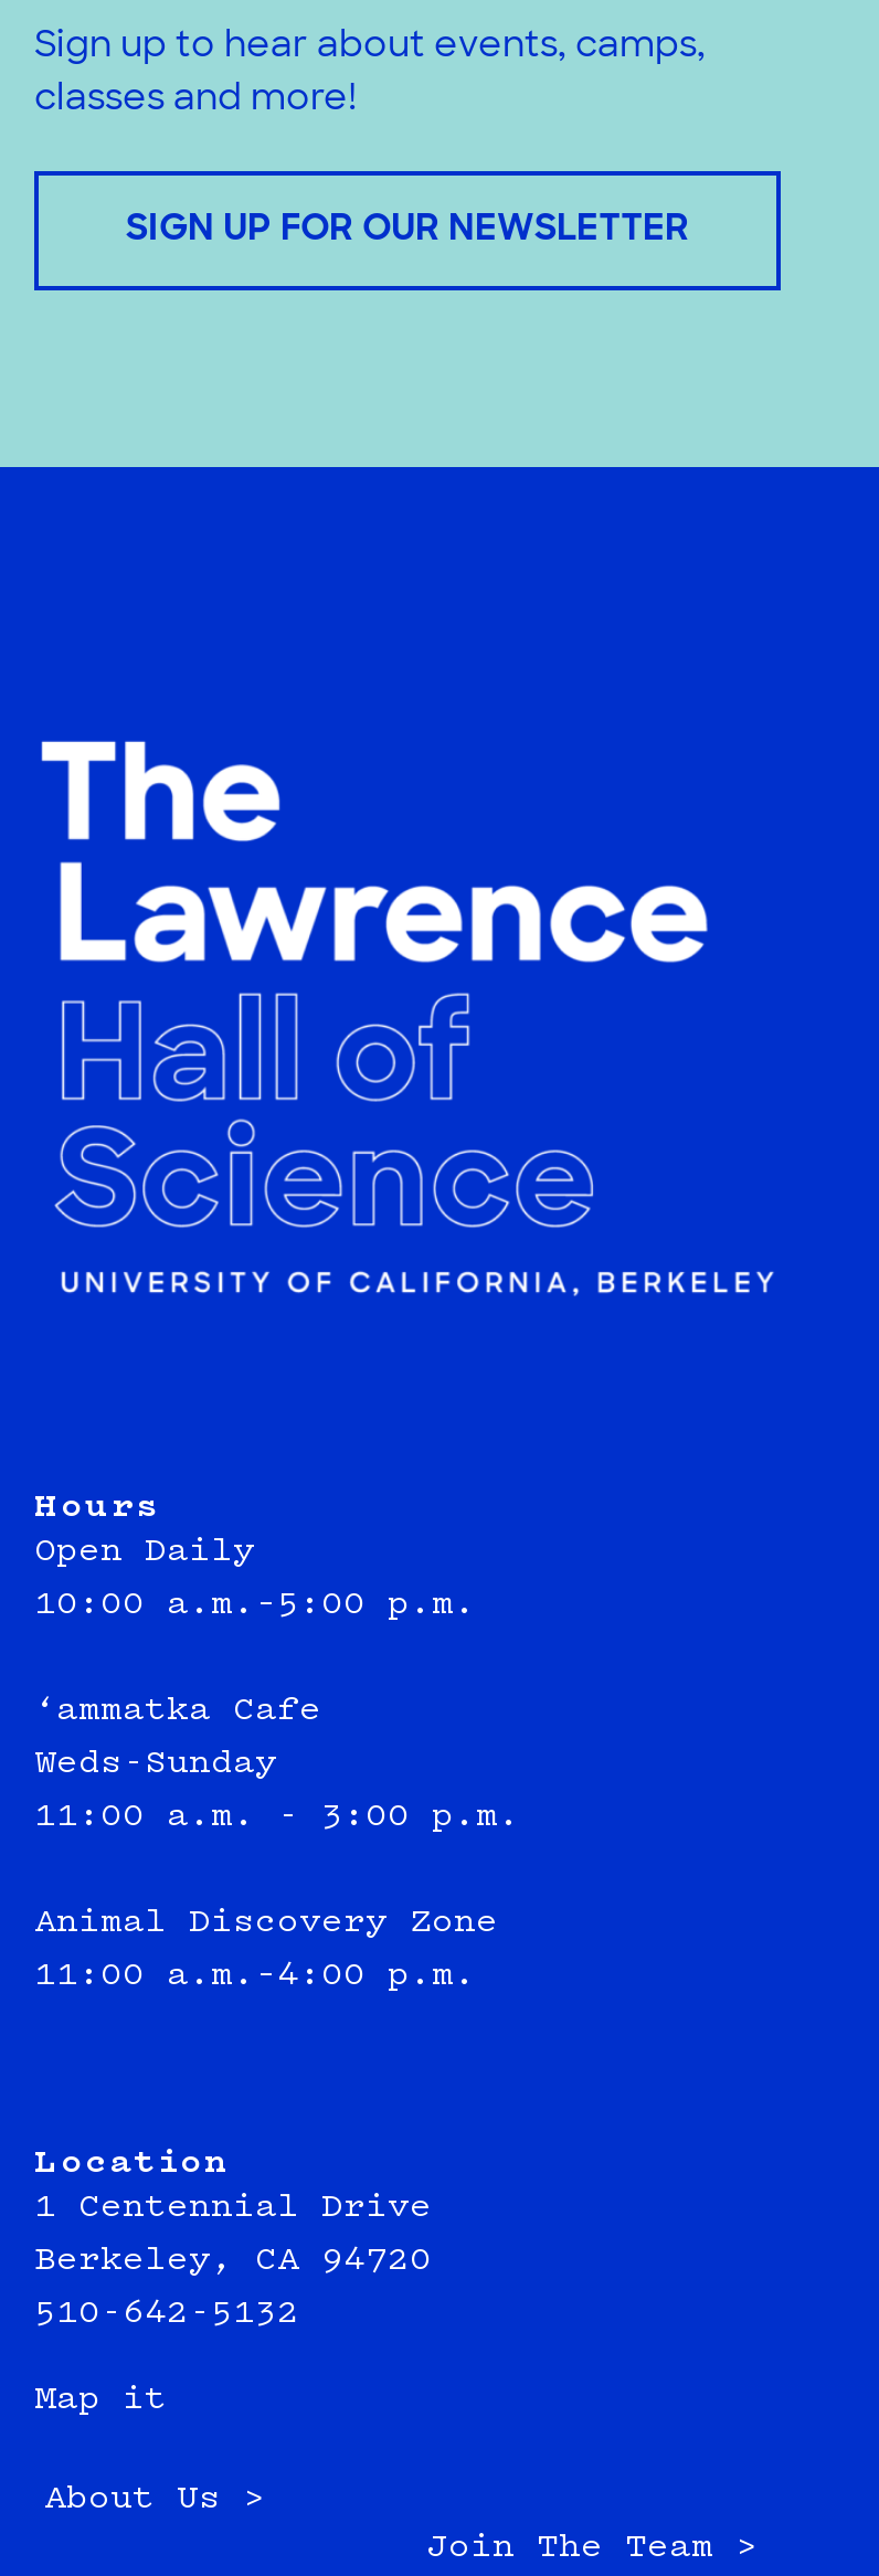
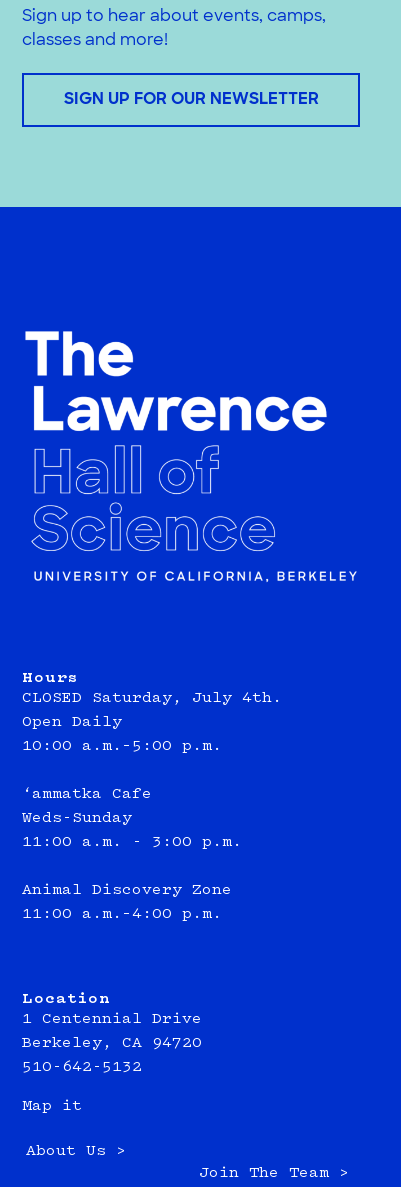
+ CLOSED Saturday, July 4th.
